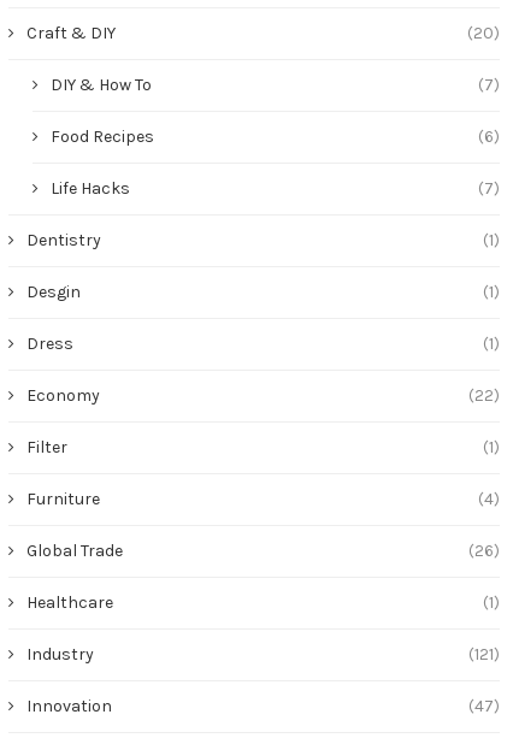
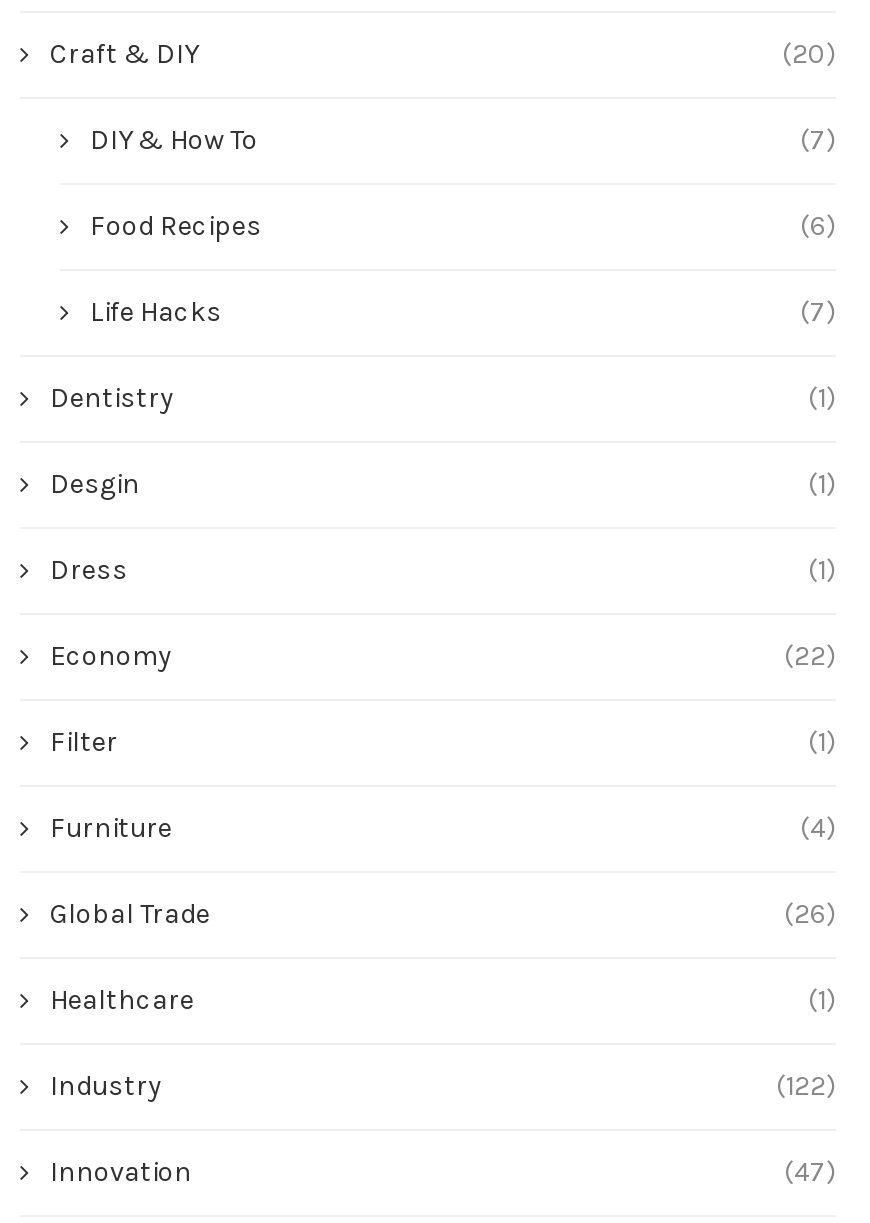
- (121)
+ (122)
